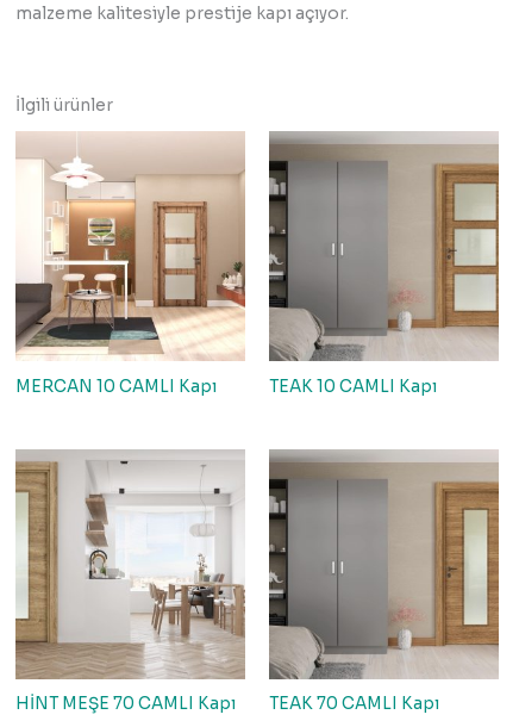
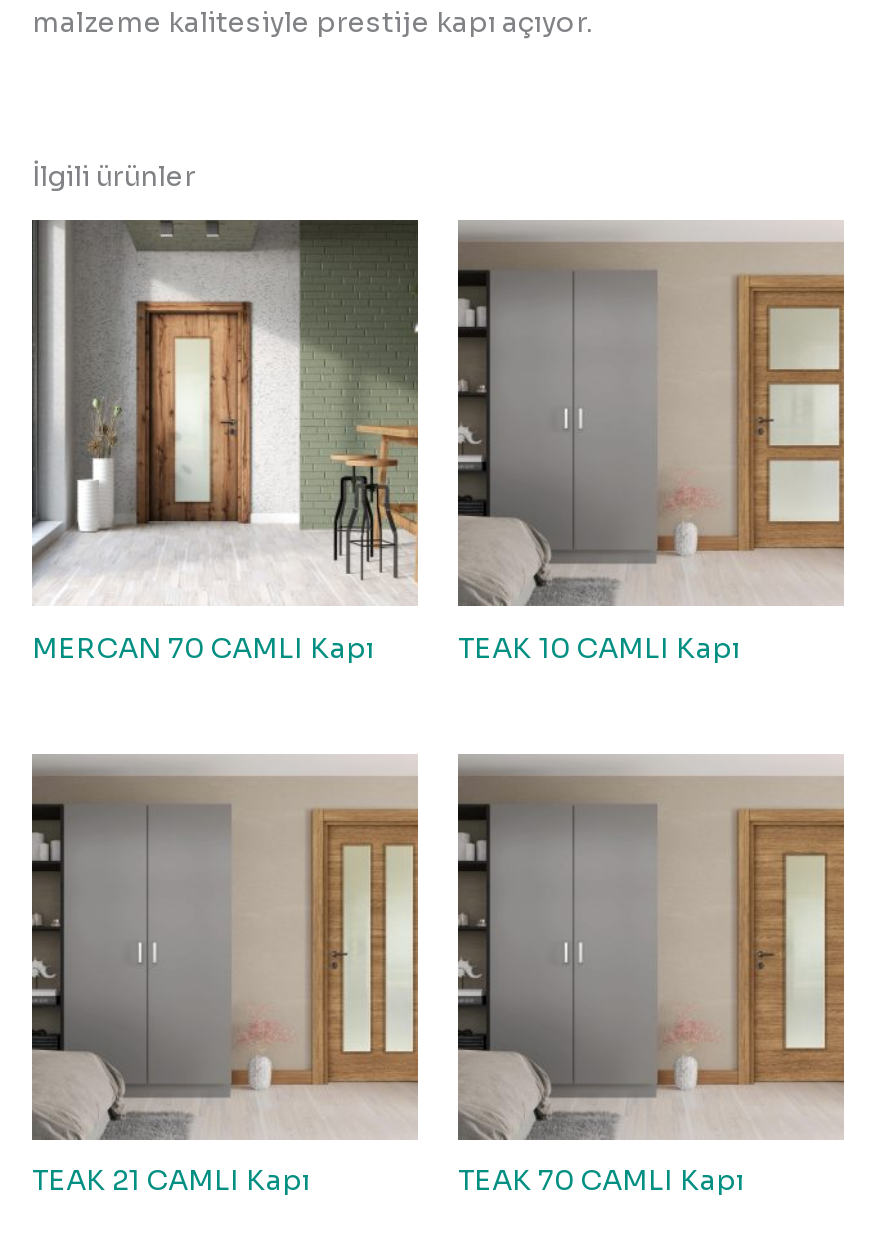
- [image]
- MERCAN 10 CAMLI Kapı
+ [image]
+ MERCAN 70 CAMLI Kapı

- [image]
- HİNT MEŞE 70 CAMLI Kapı
+ [image]
+ TEAK 21 CAMLI Kapı
